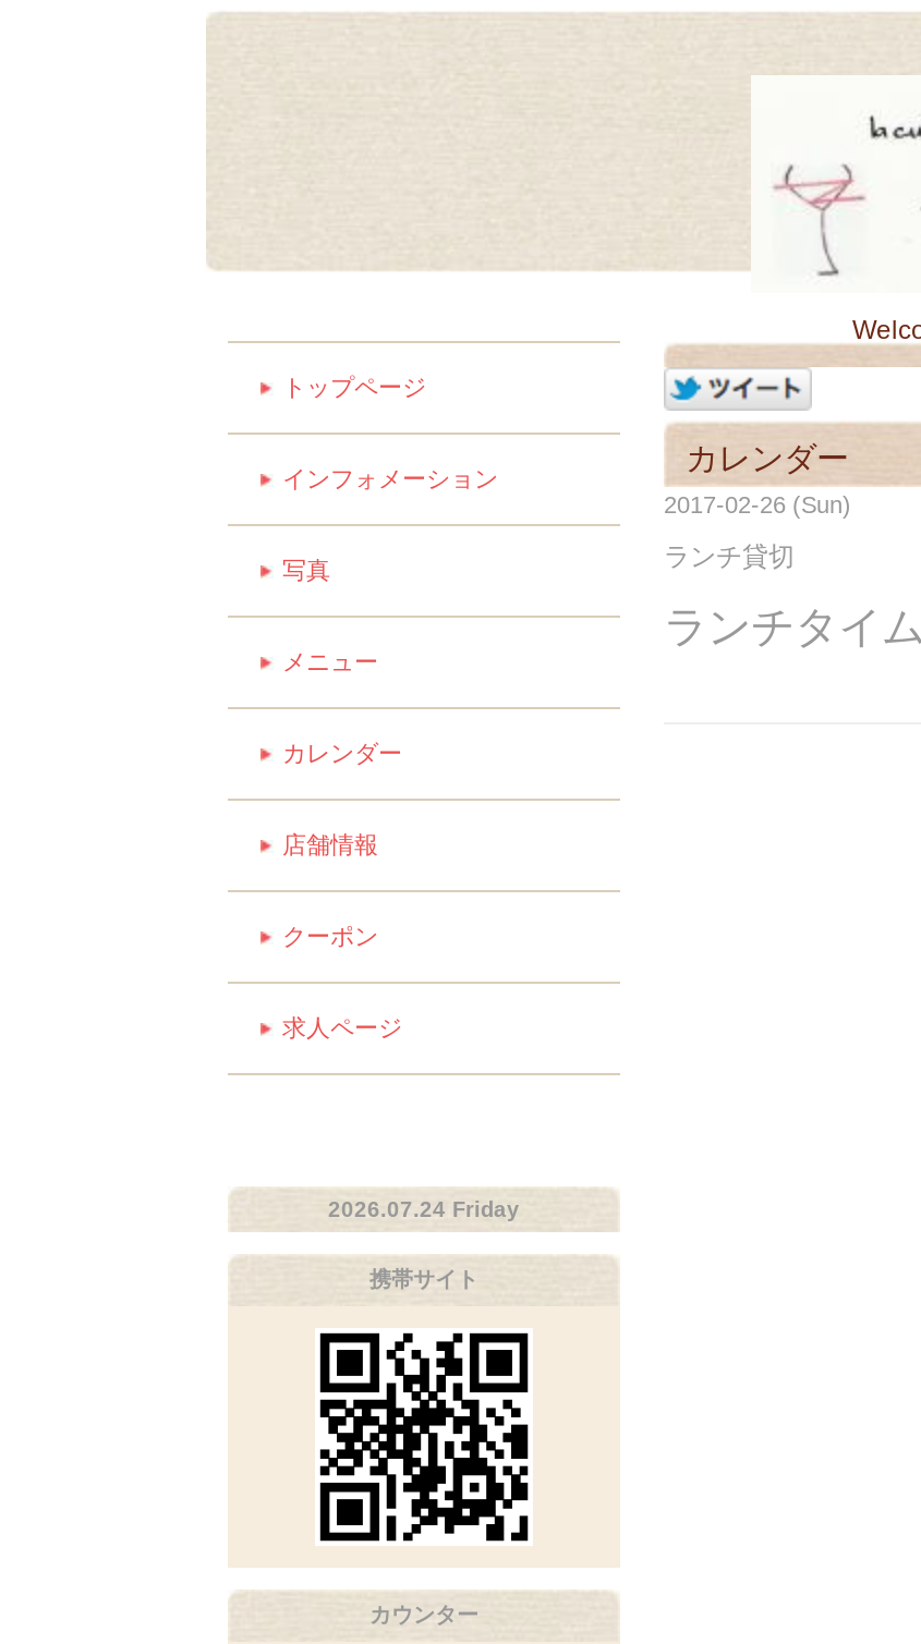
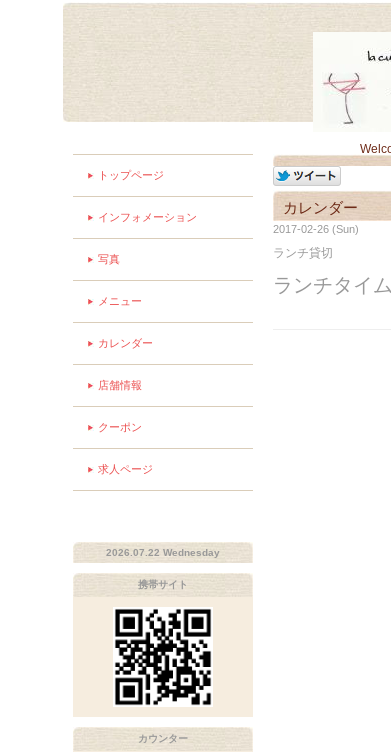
- 2026.07.24 Friday
+ 2026.07.22 Wednesday
